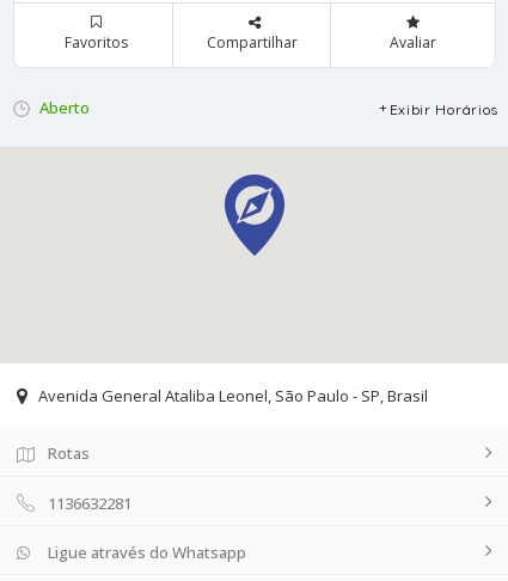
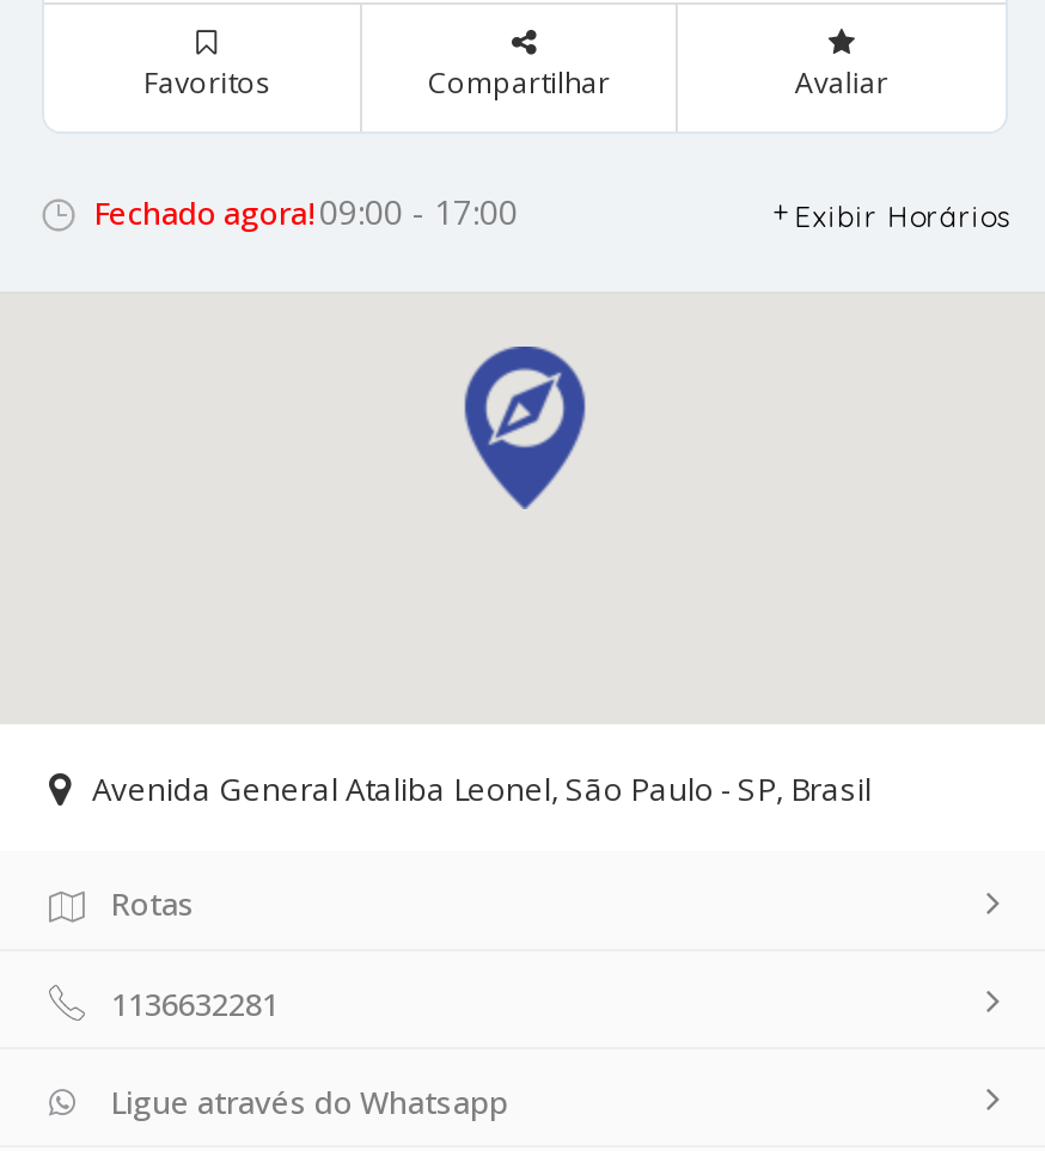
- Aberto
+ Fechado agora! 09:00 - 17:00
